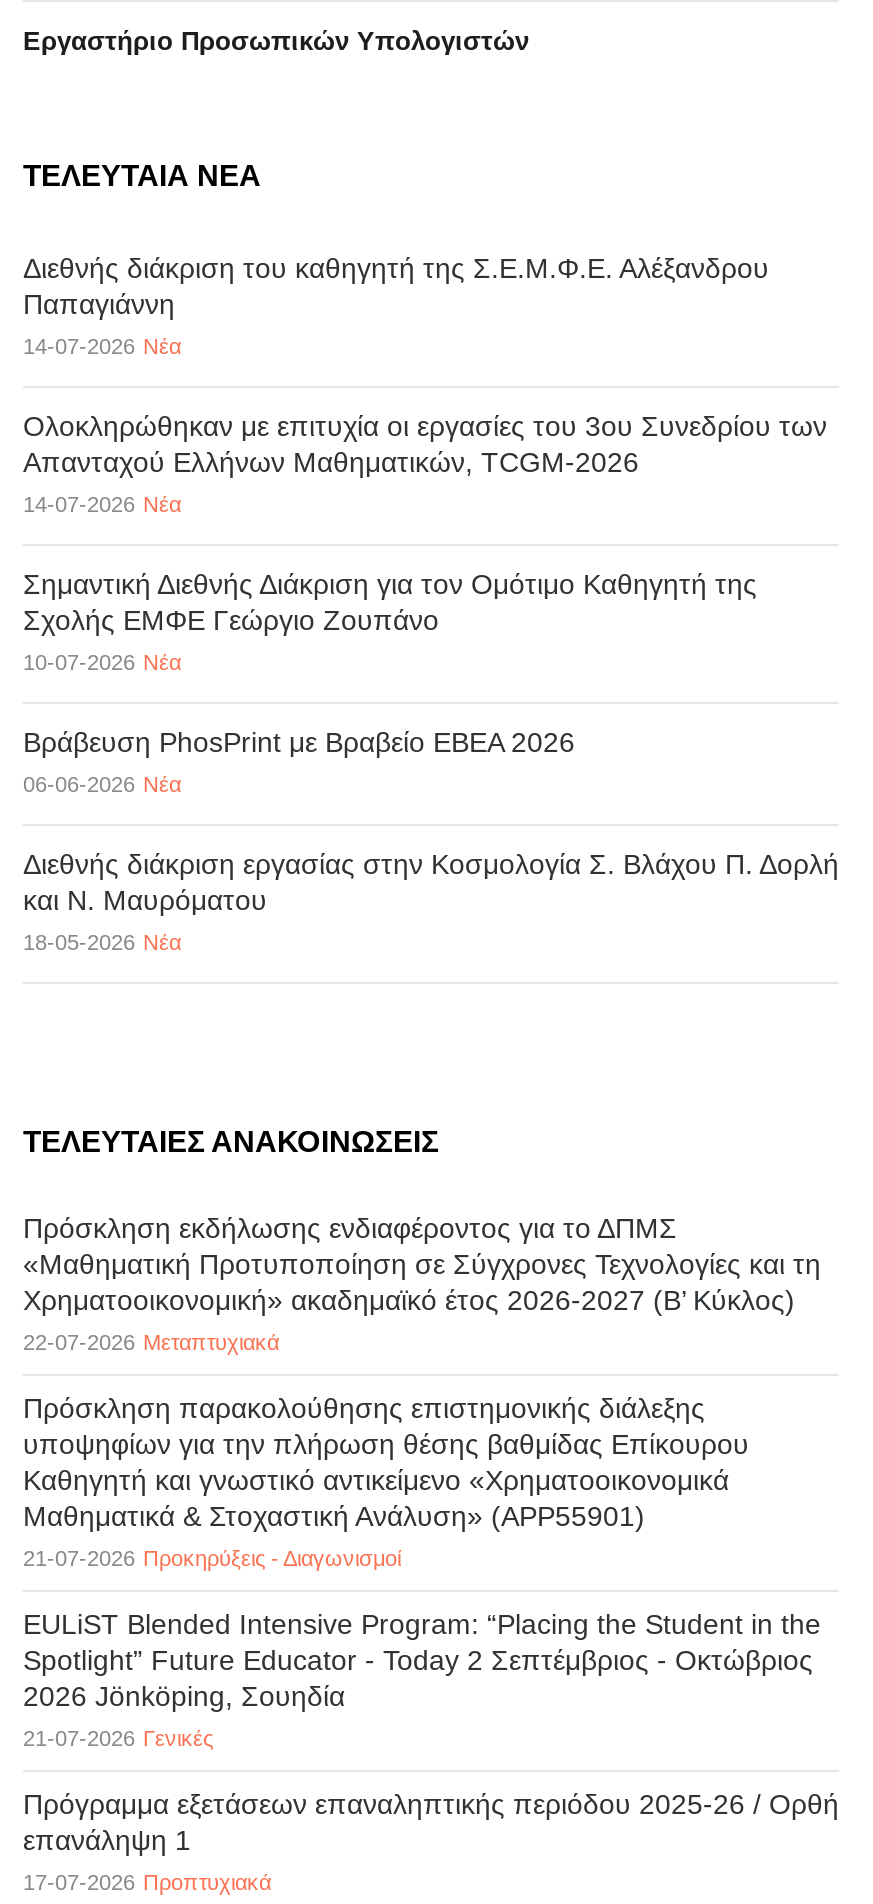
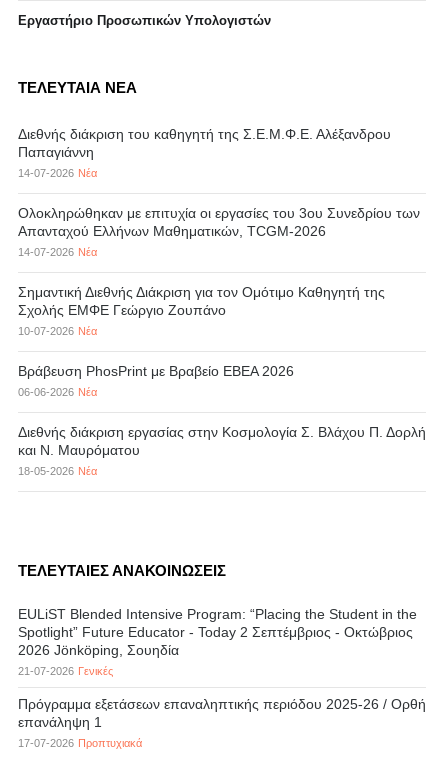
- Πρόσκληση εκδήλωσης ενδιαφέροντος για το ΔΠΜΣ
- «Μαθηματική Προτυποποίηση σε Σύγχρονες Τεχνολογίες και τη
- Χρηματοοικονομική» ακαδημαϊκό έτος 2026-2027 (B’ Kύκλος)
- 22-07-2026 Μεταπτυχιακά
- Πρόσκληση παρακολούθησης επιστημονικής διάλεξης
- υποψηφίων για την πλήρωση θέσης βαθμίδας Επίκουρου
- Καθηγητή και γνωστικό αντικείμενο «Χρηματοοικονομικά
- Μαθηματικά & Στοχαστική Ανάλυση» (APP55901)
- 21-07-2026 Προκηρύξεις - Διαγωνισμοί
